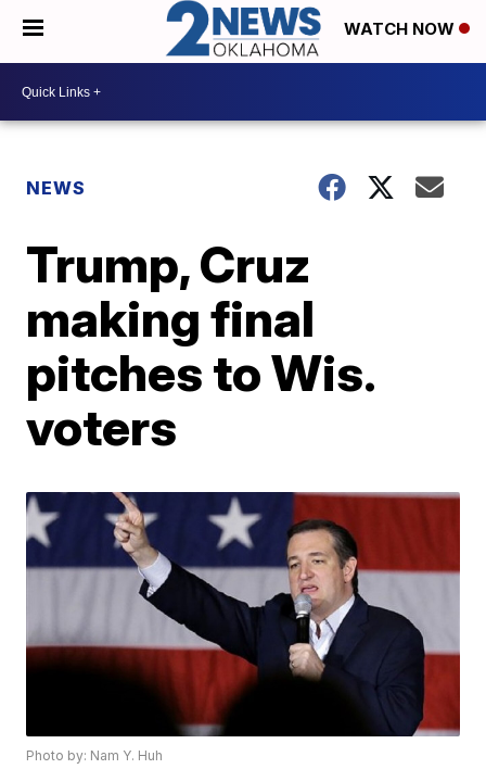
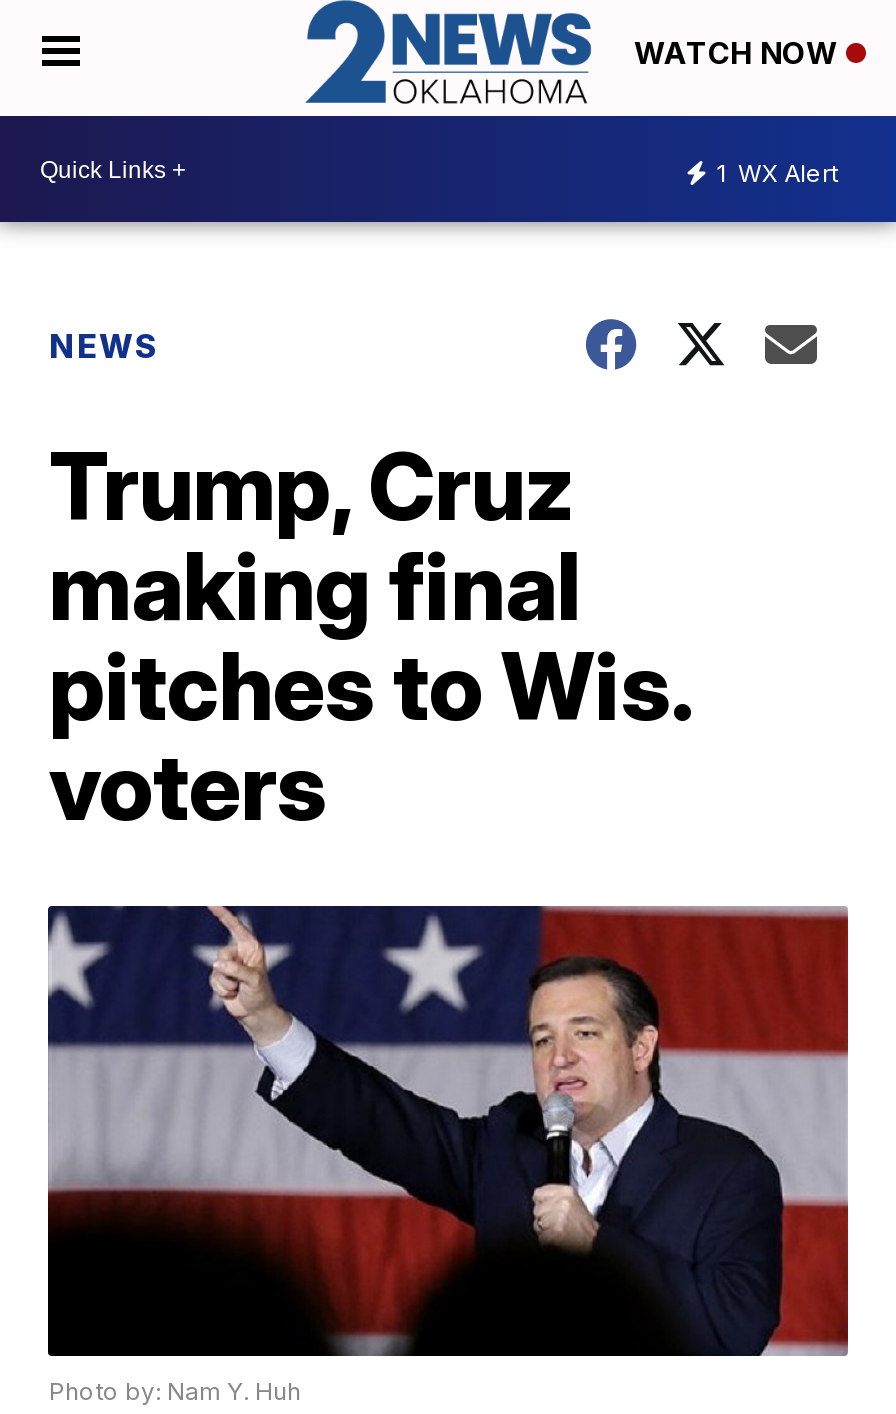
+ 1 WX Alert
